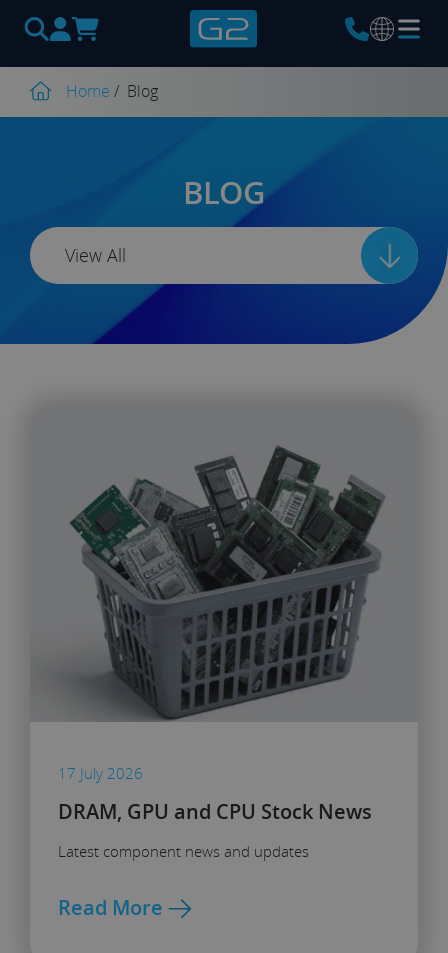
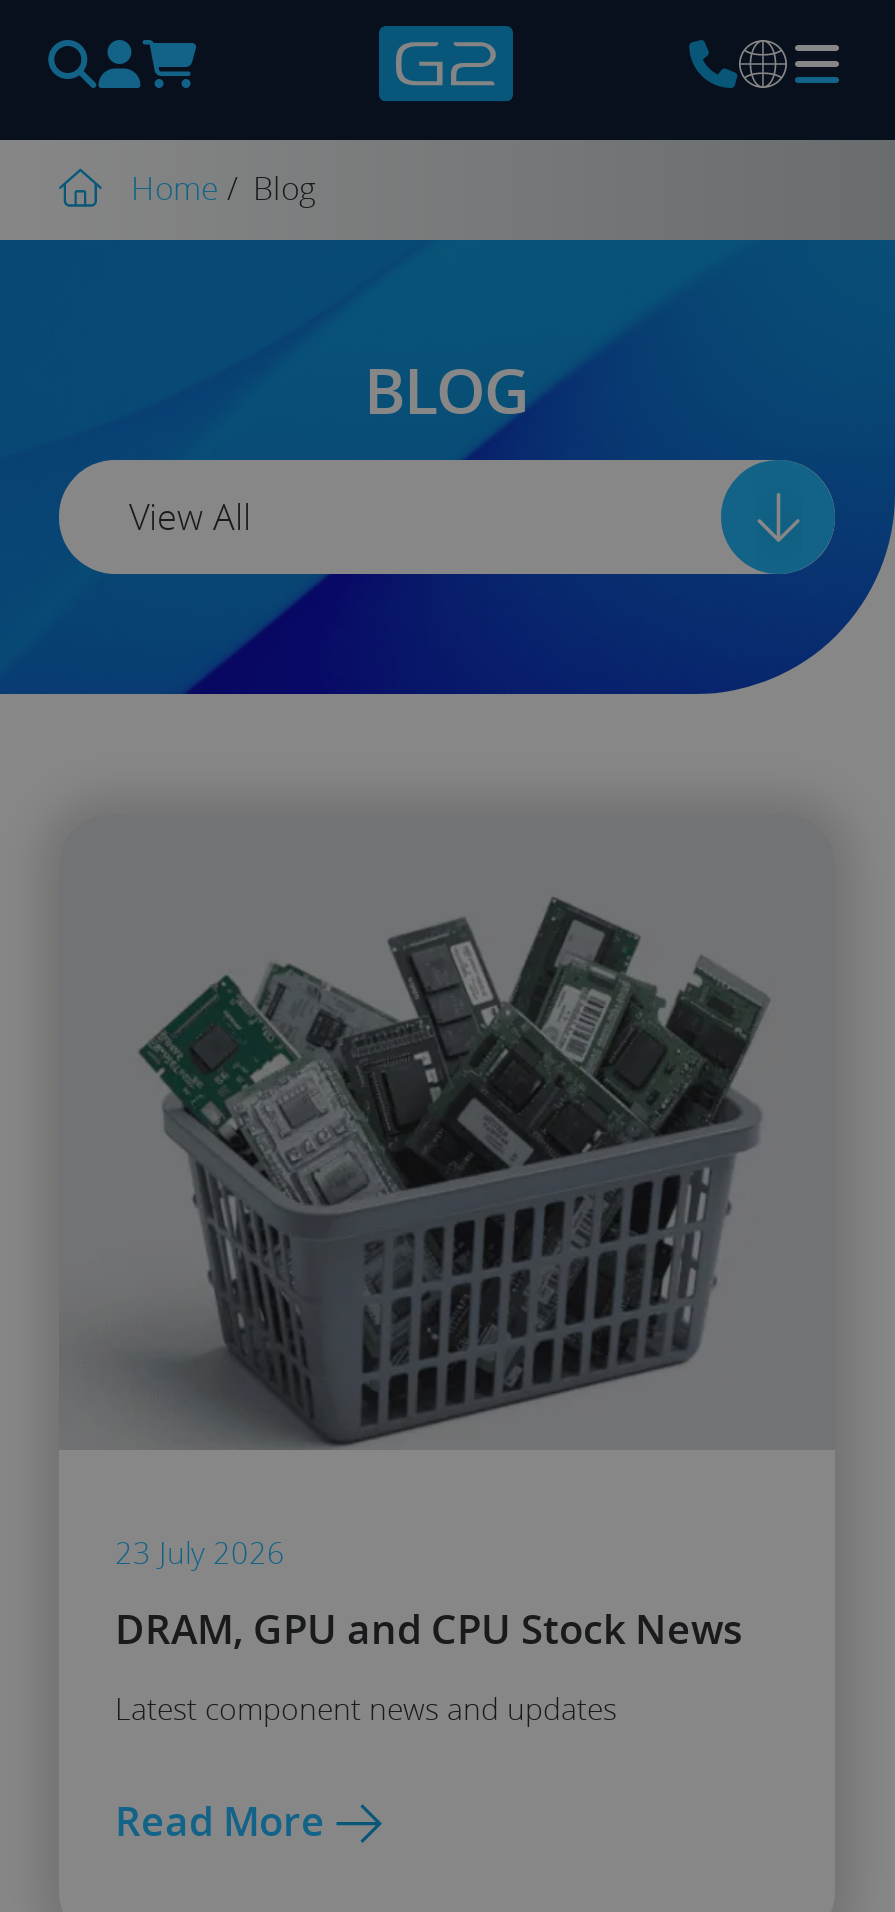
- 17 July 2026
+ 23 July 2026
